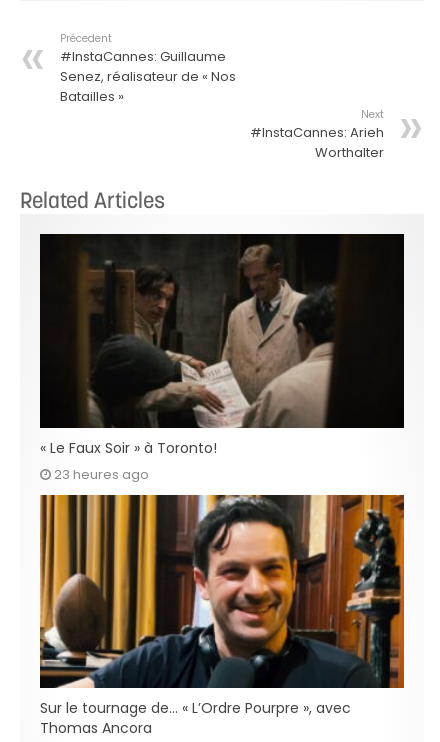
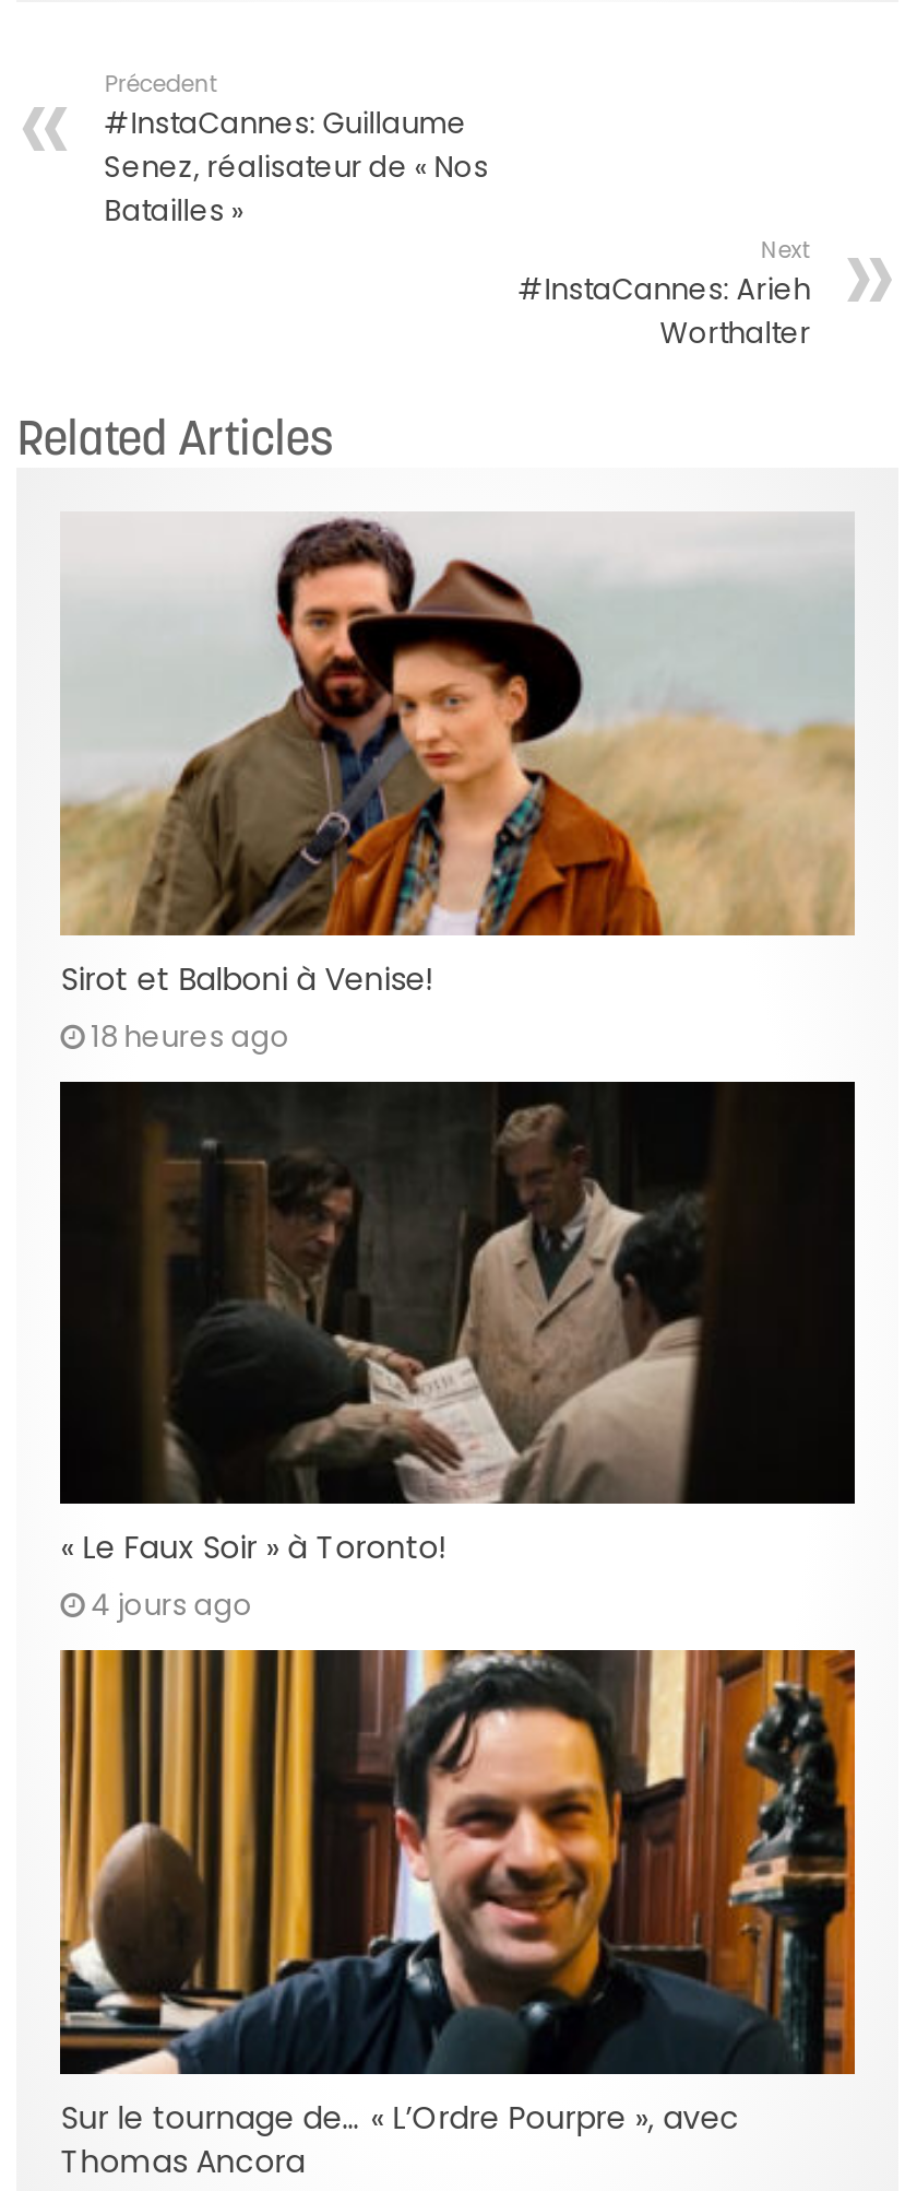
+ [image]
+ Sirot et Balboni à Venise!
+ 18 heures ago

- 23 heures ago
+ 4 jours ago
